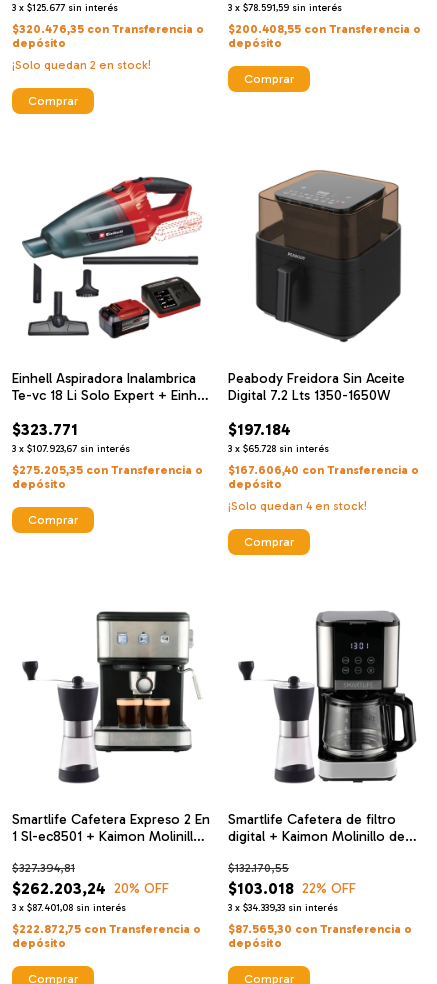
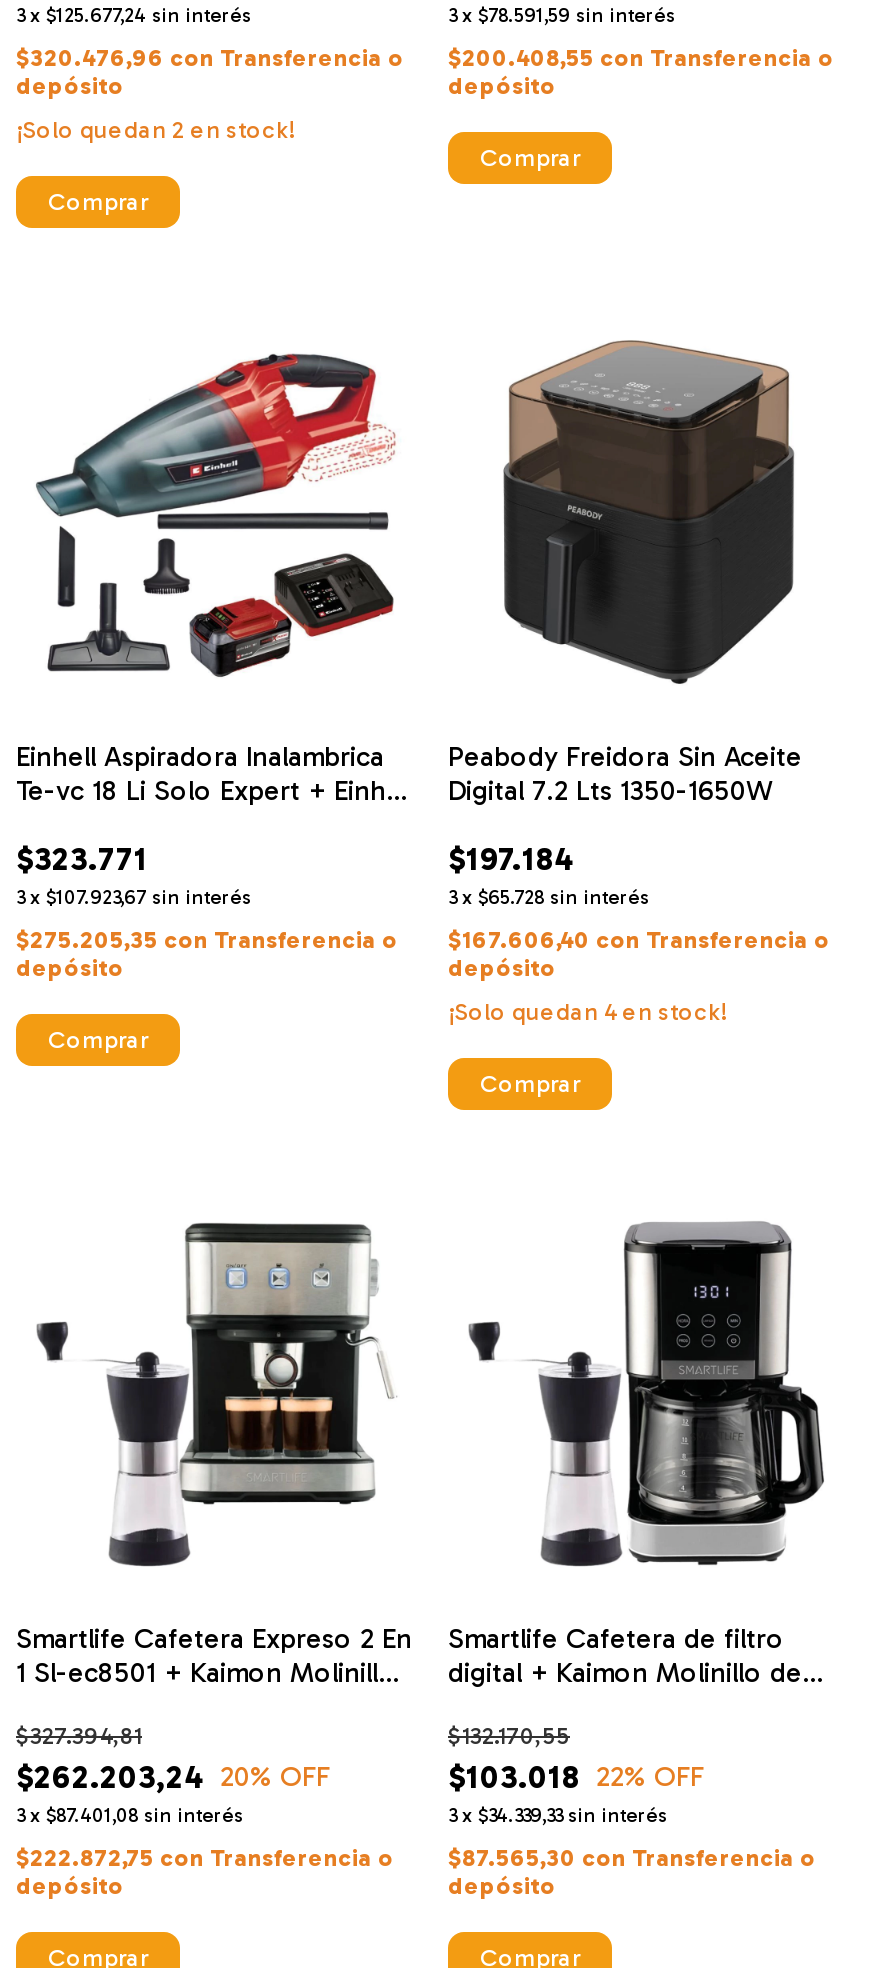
- 3 x $125.677 sin interés
+ 3 x $125.677,24 sin interés

- $320.476,35 con Transferencia o
+ $320.476,96 con Transferencia o
